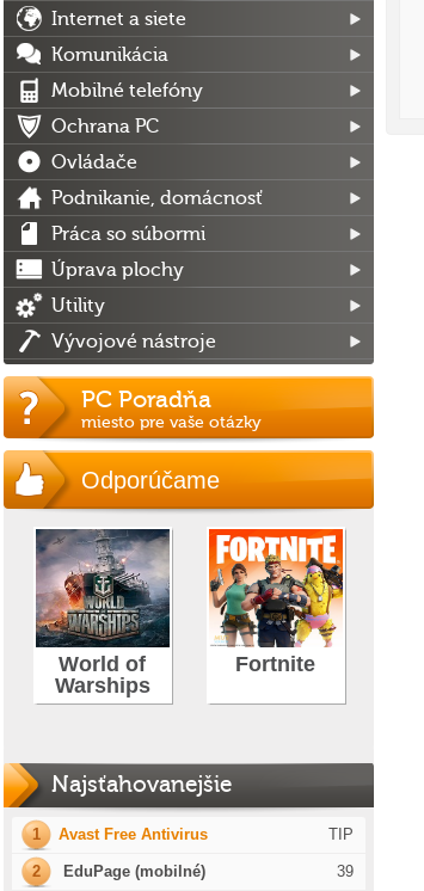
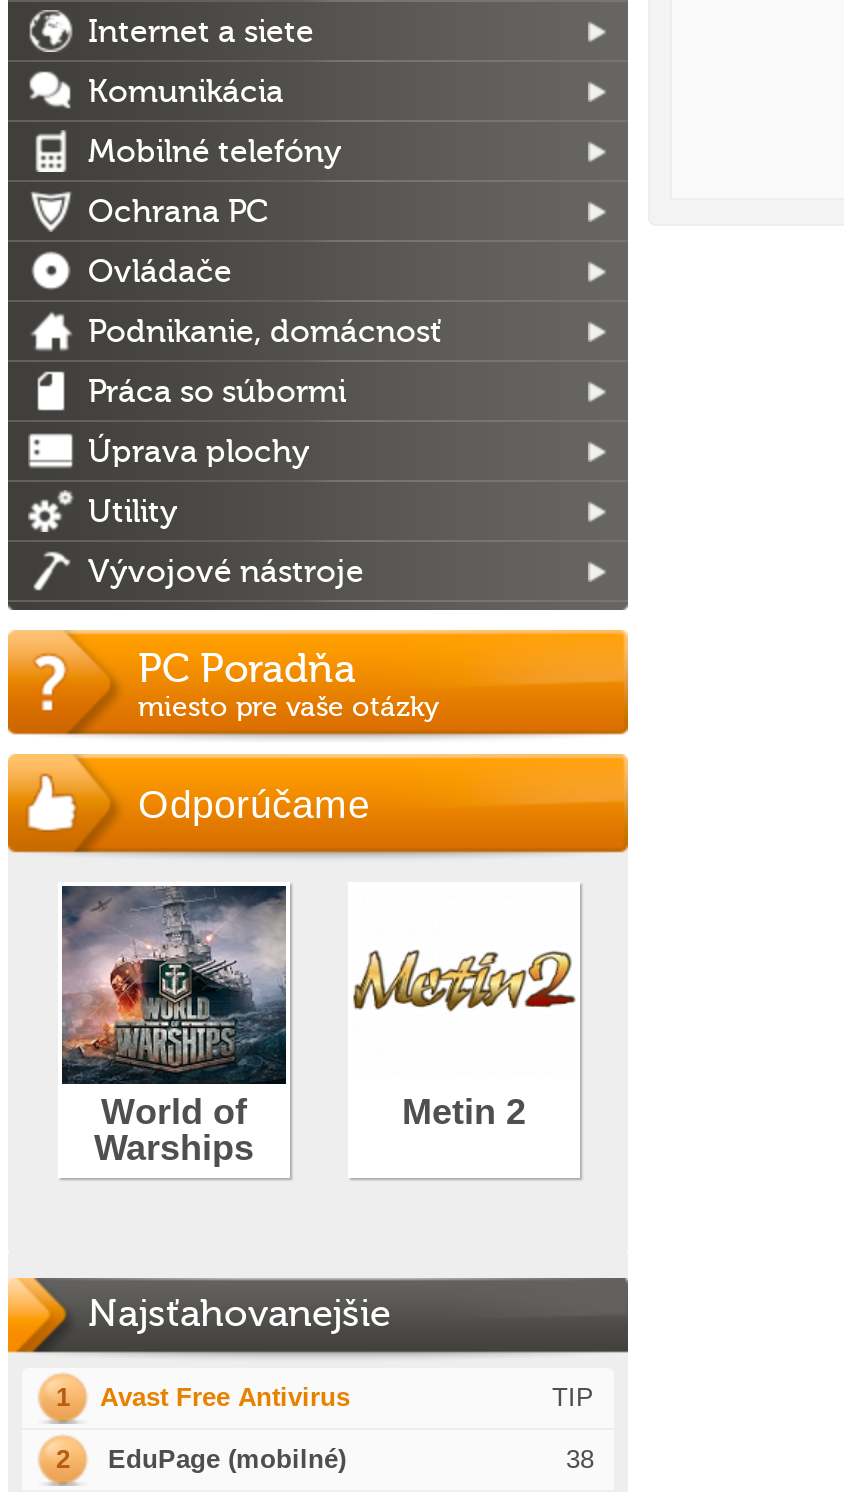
- [image]
- Fortnite
+ [image]
+ Metin 2

- 39
+ 38
